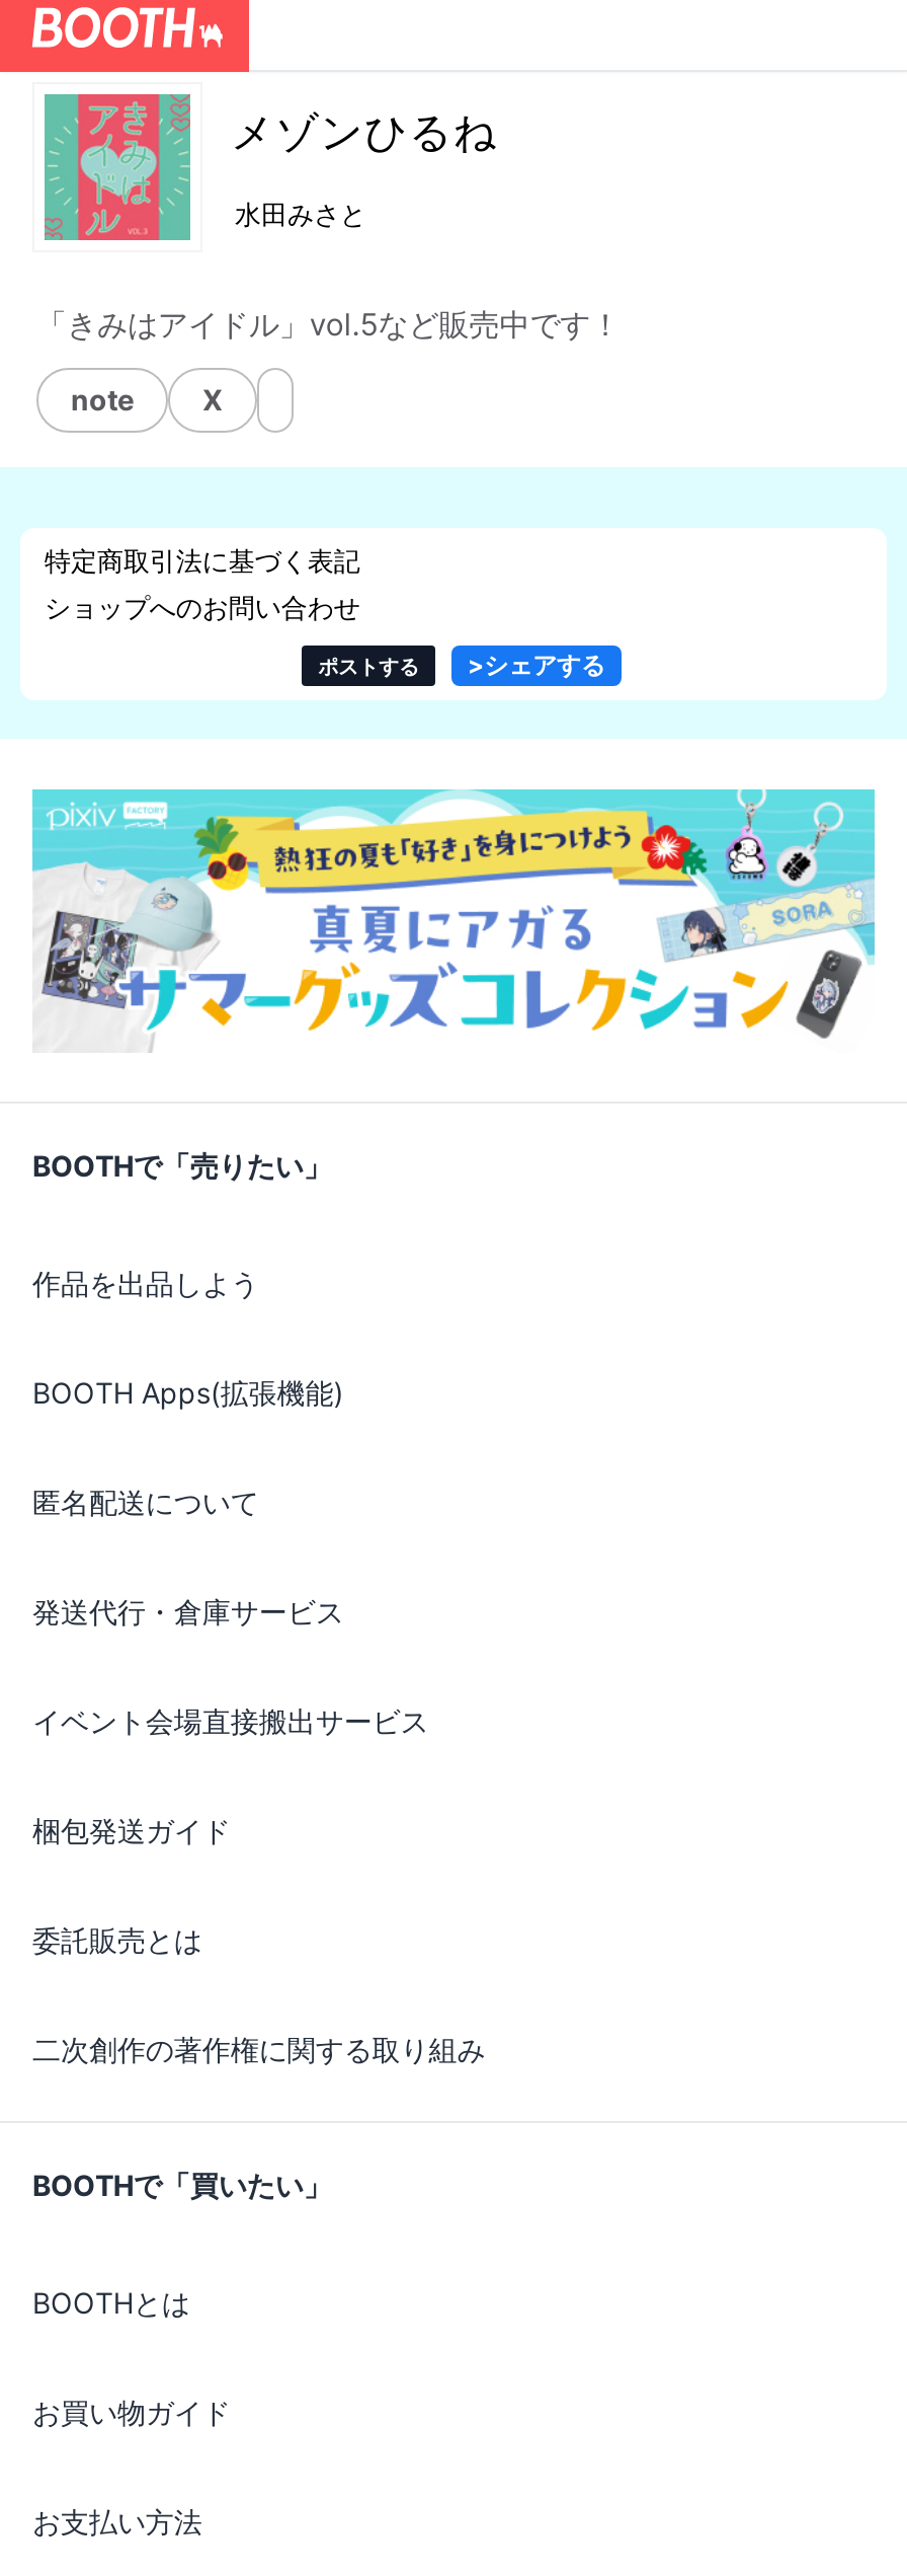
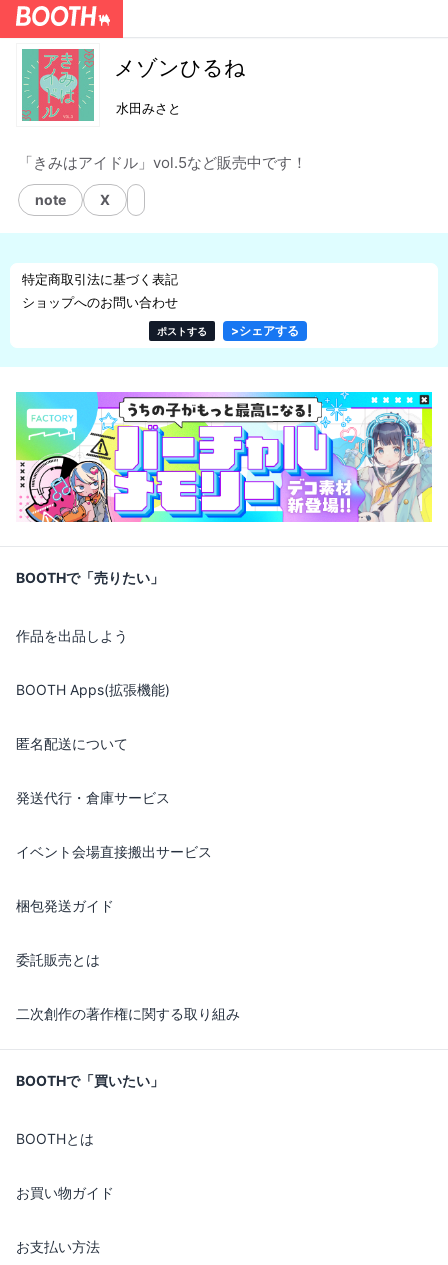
- [image]
+ [image]
